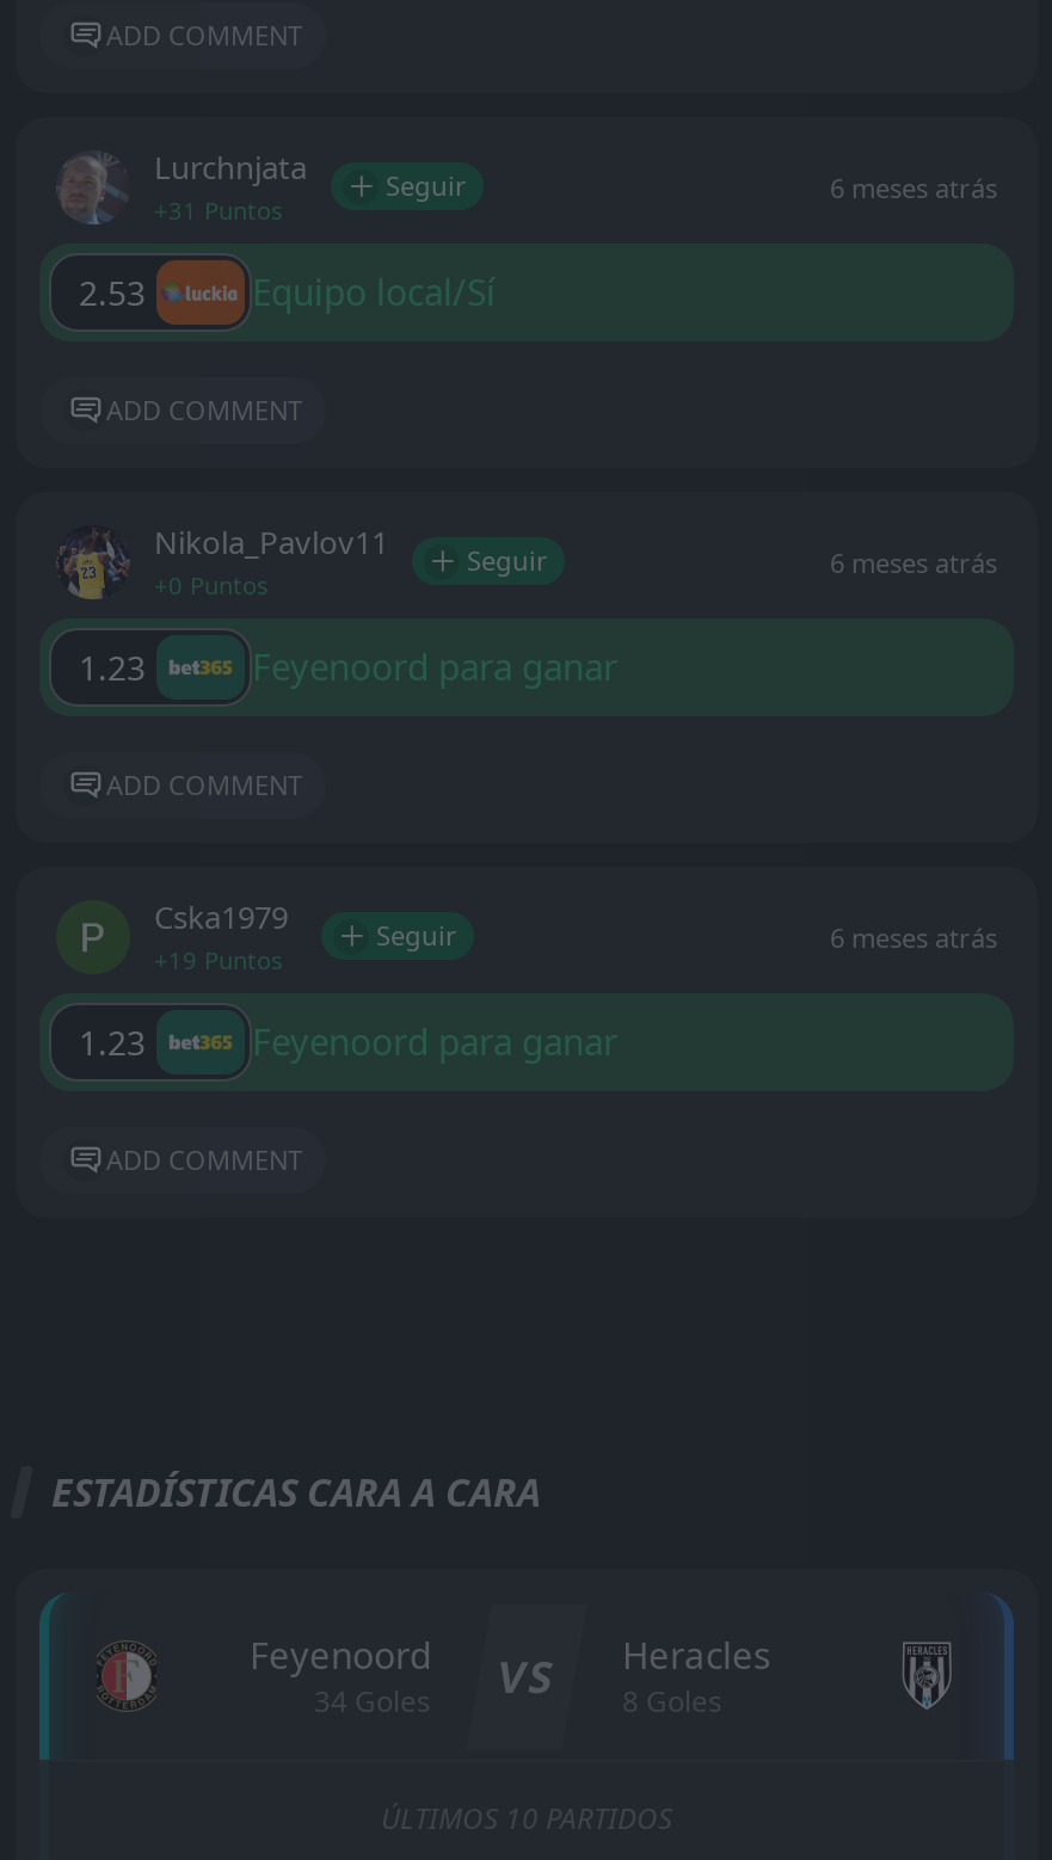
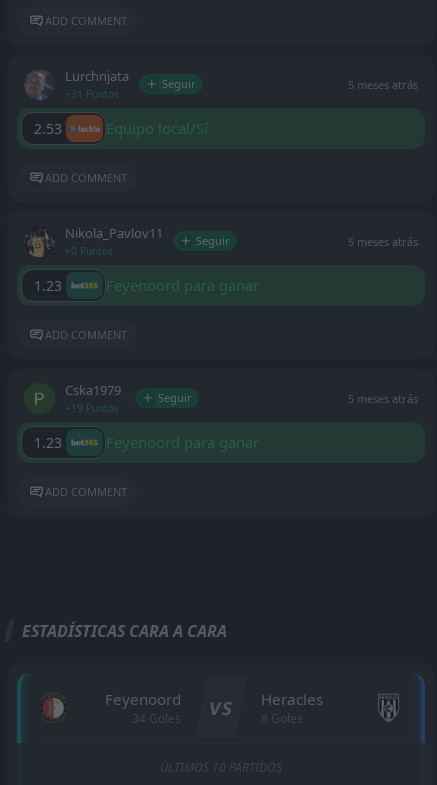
- 6 meses atrás
+ 5 meses atrás

- 6 meses atrás
+ 5 meses atrás

- 6 meses atrás
+ 5 meses atrás
